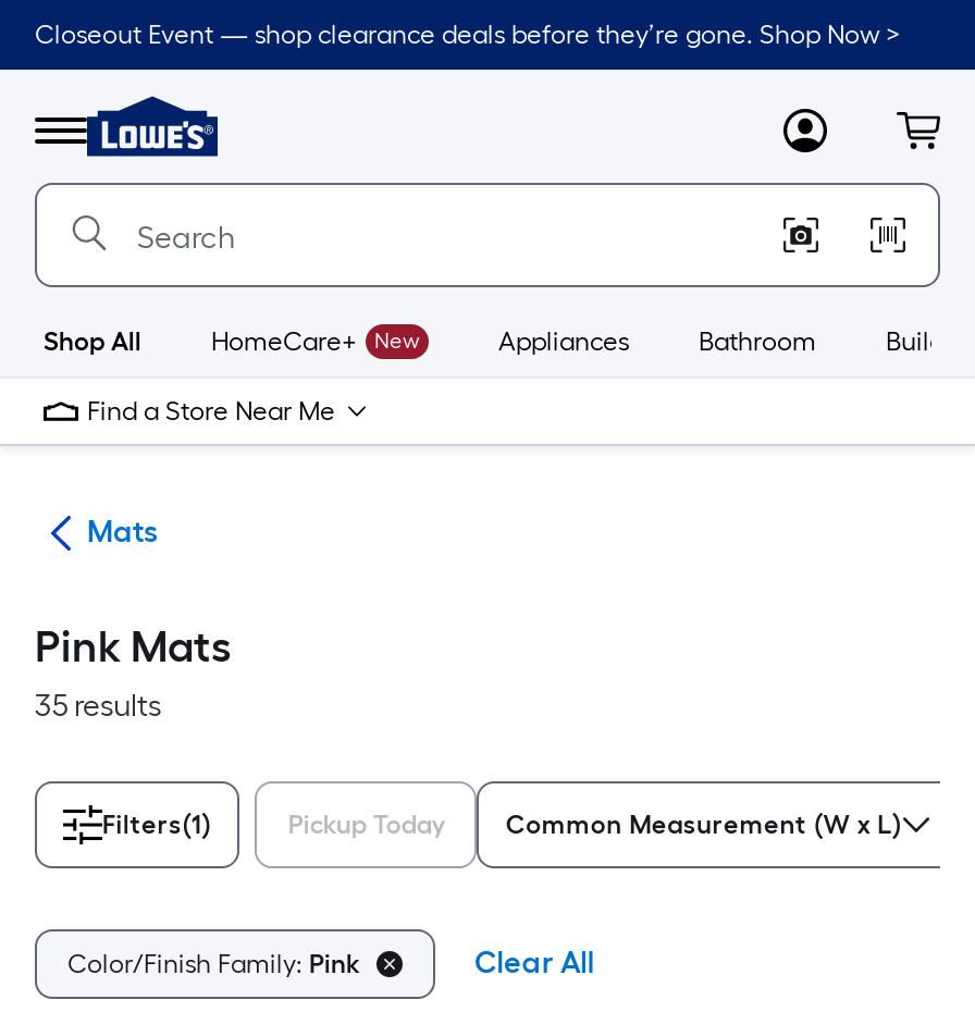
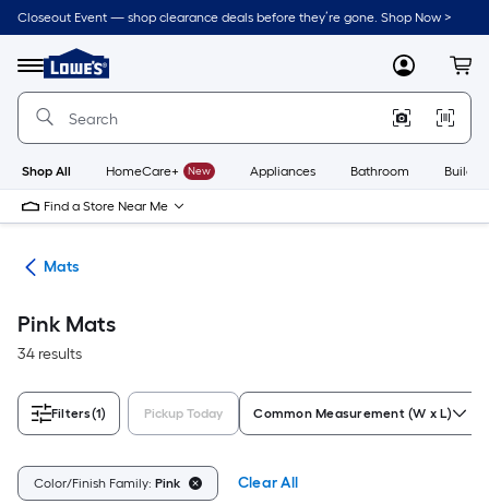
- 35 results
+ 34 results
